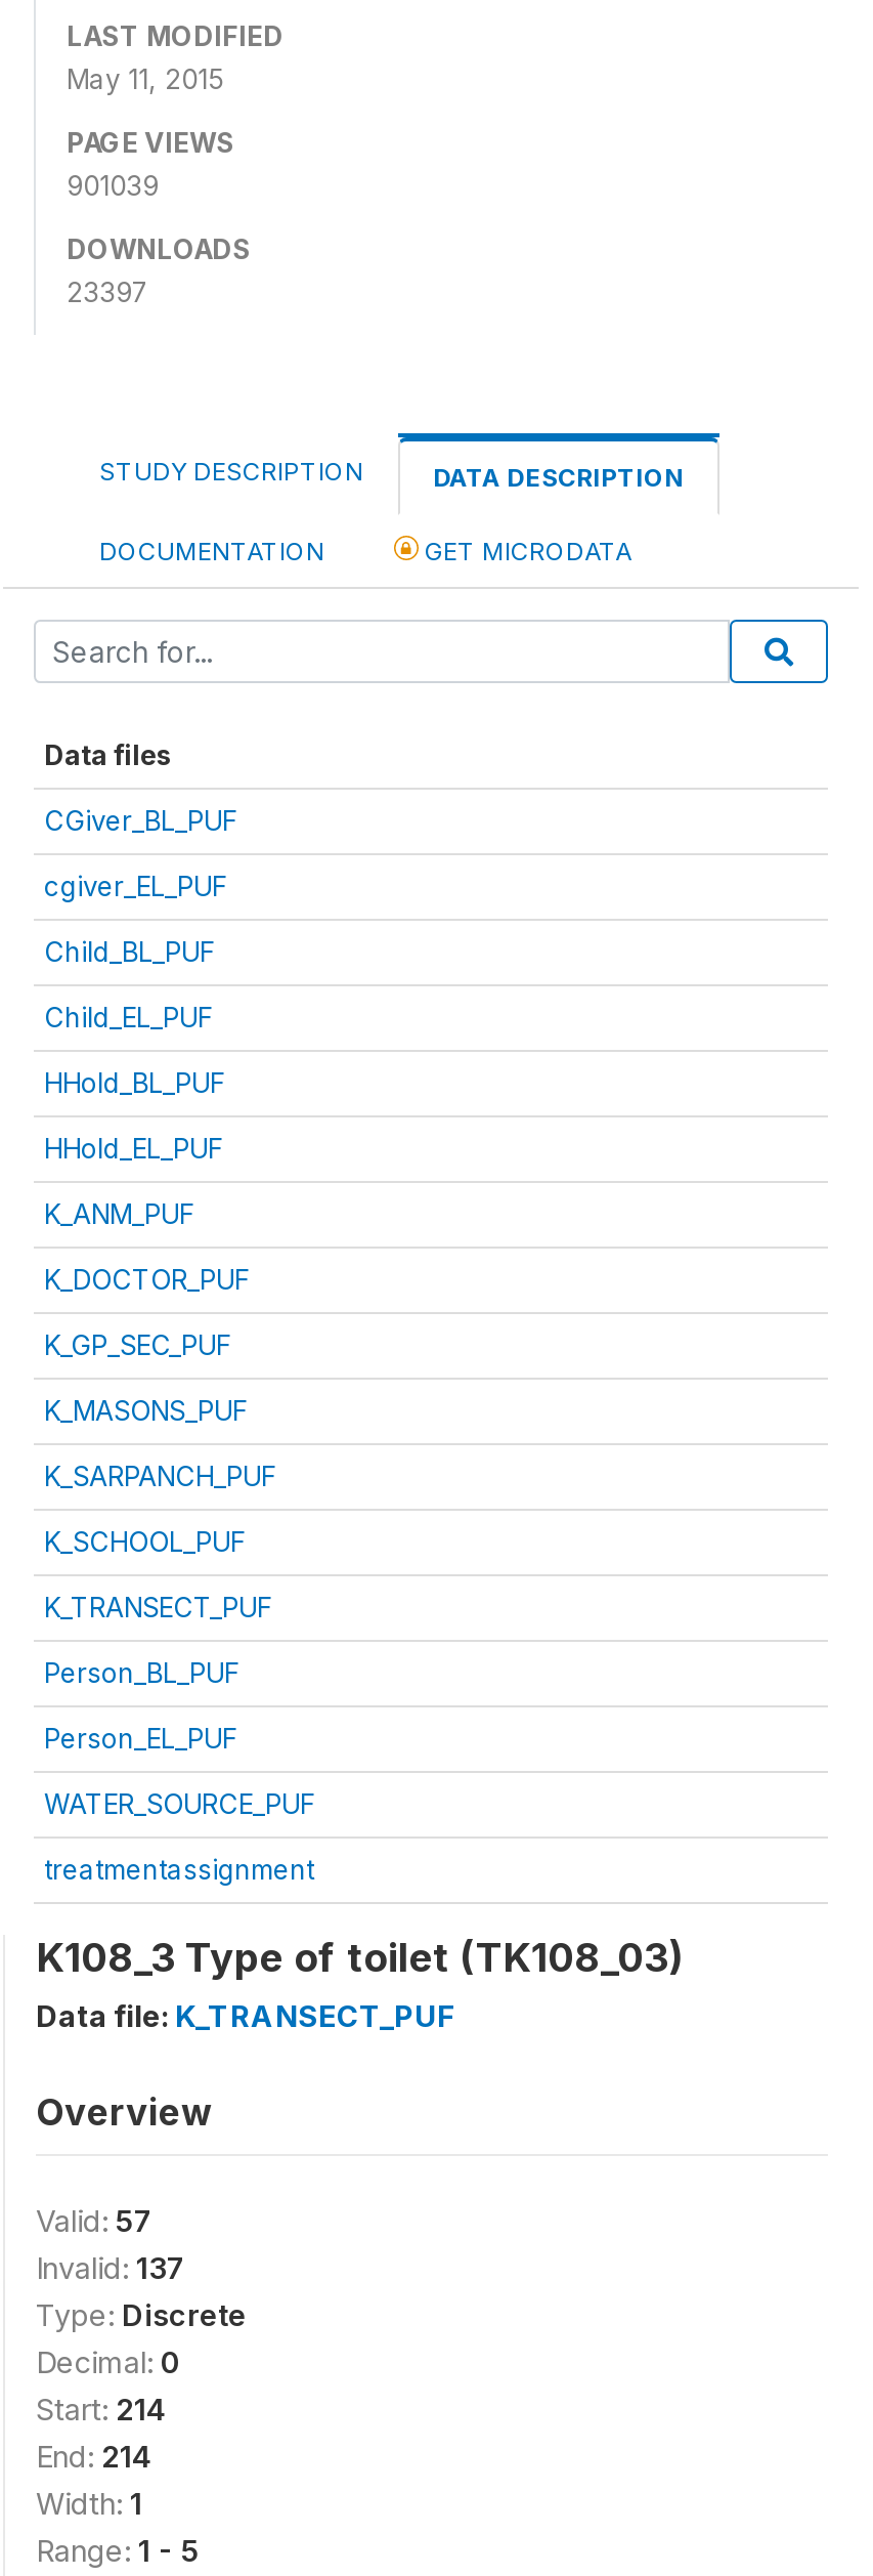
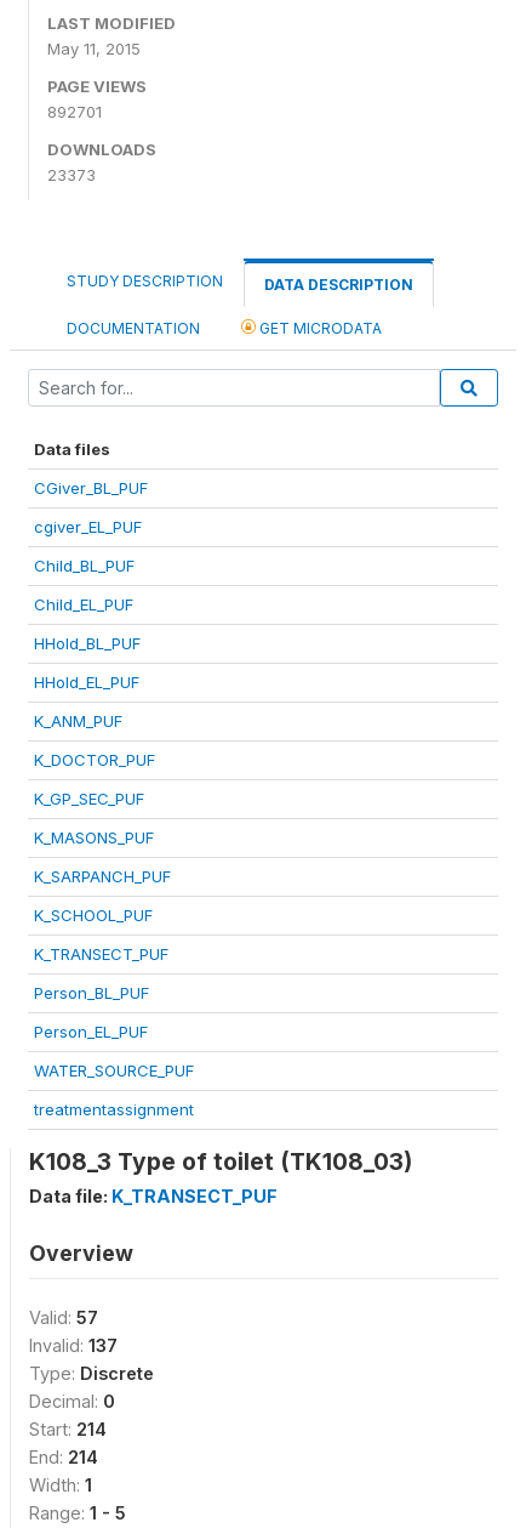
- 901039
+ 892701

- 23397
+ 23373
